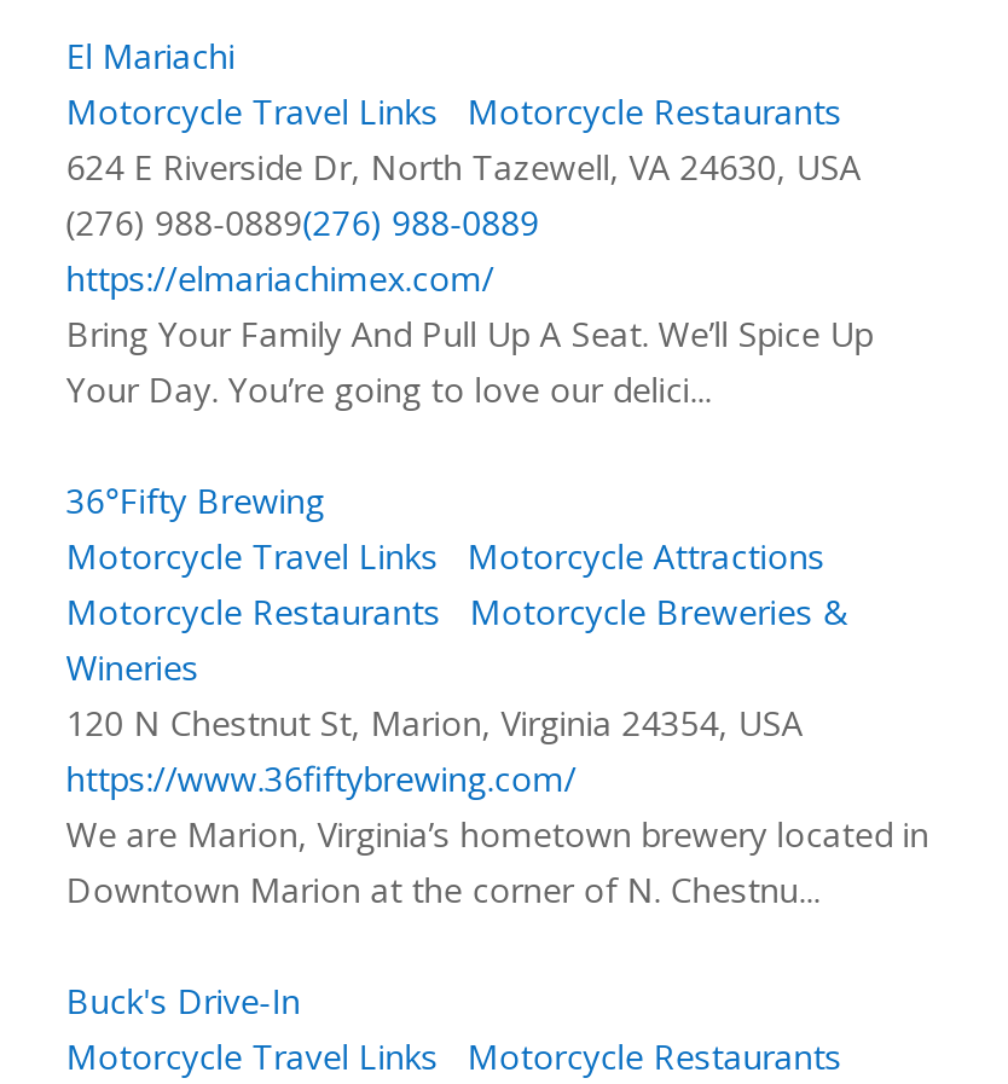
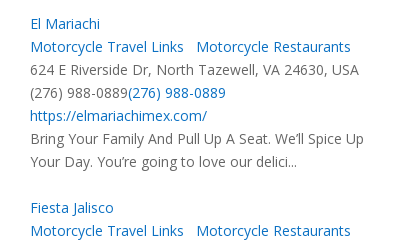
- 36°Fifty Brewing
- Motorcycle Travel Links Motorcycle Attractions
- Motorcycle Restaurants Motorcycle Breweries &
- Wineries
- 120 N Chestnut St, Marion, Virginia 24354, USA
- https://www.36fiftybrewing.com/
- We are Marion, Virginia’s hometown brewery located in
- Downtown Marion at the corner of N. Chestnu...
- Buck's Drive-In
+ Fiesta Jalisco
